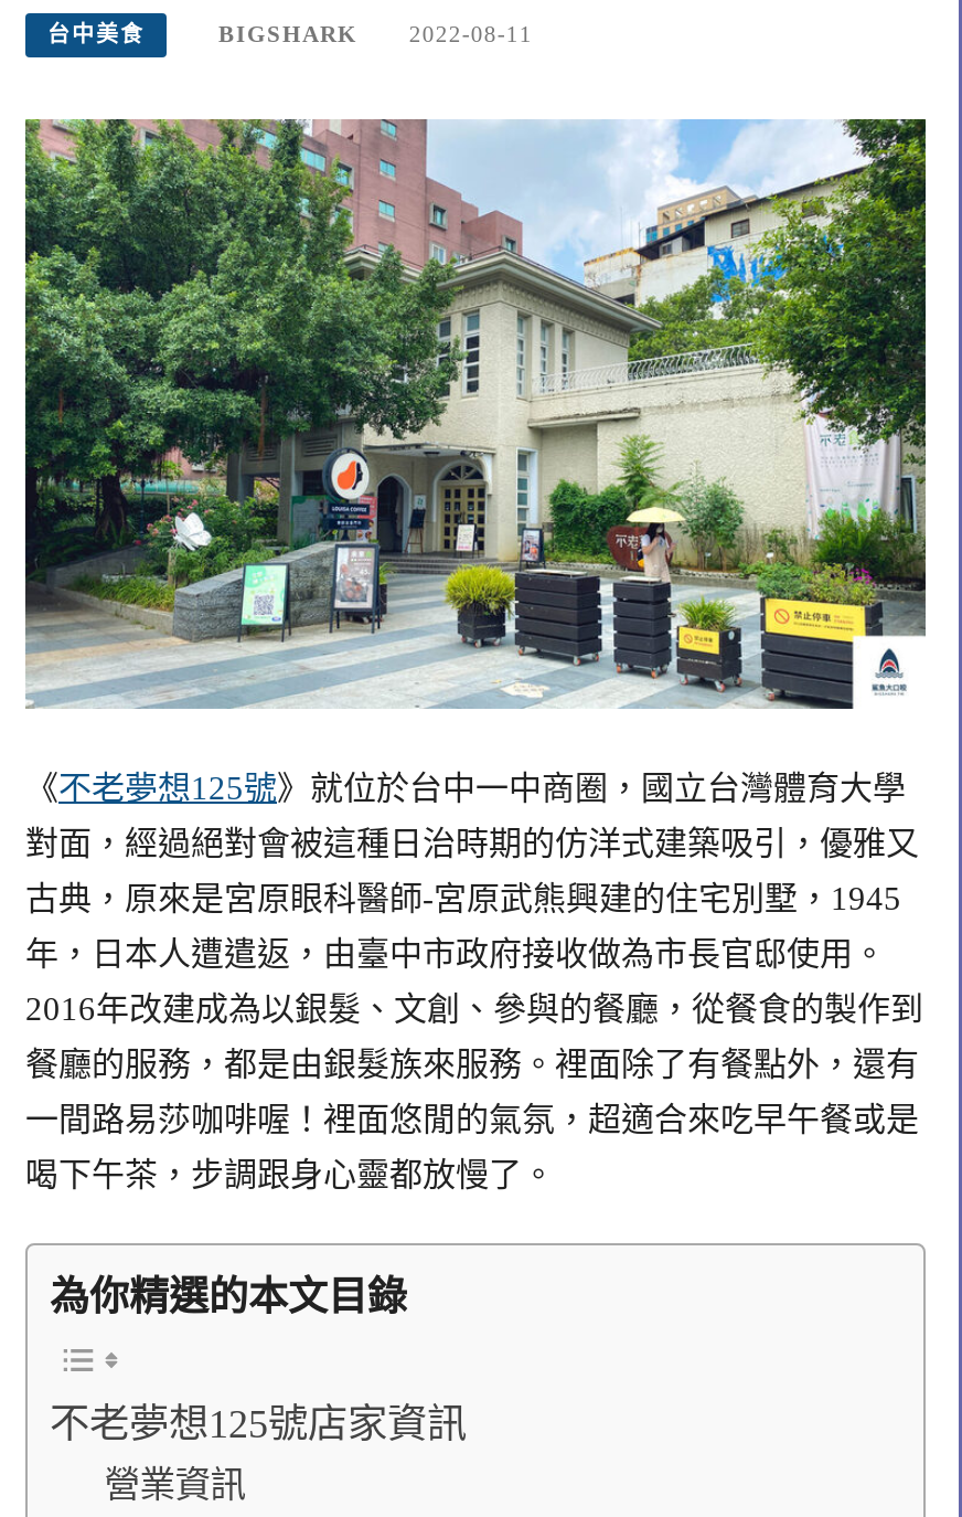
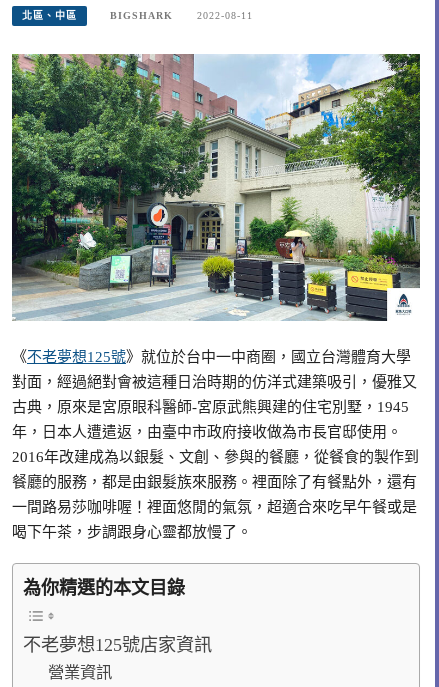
- 台中美食
+ 北區、中區
